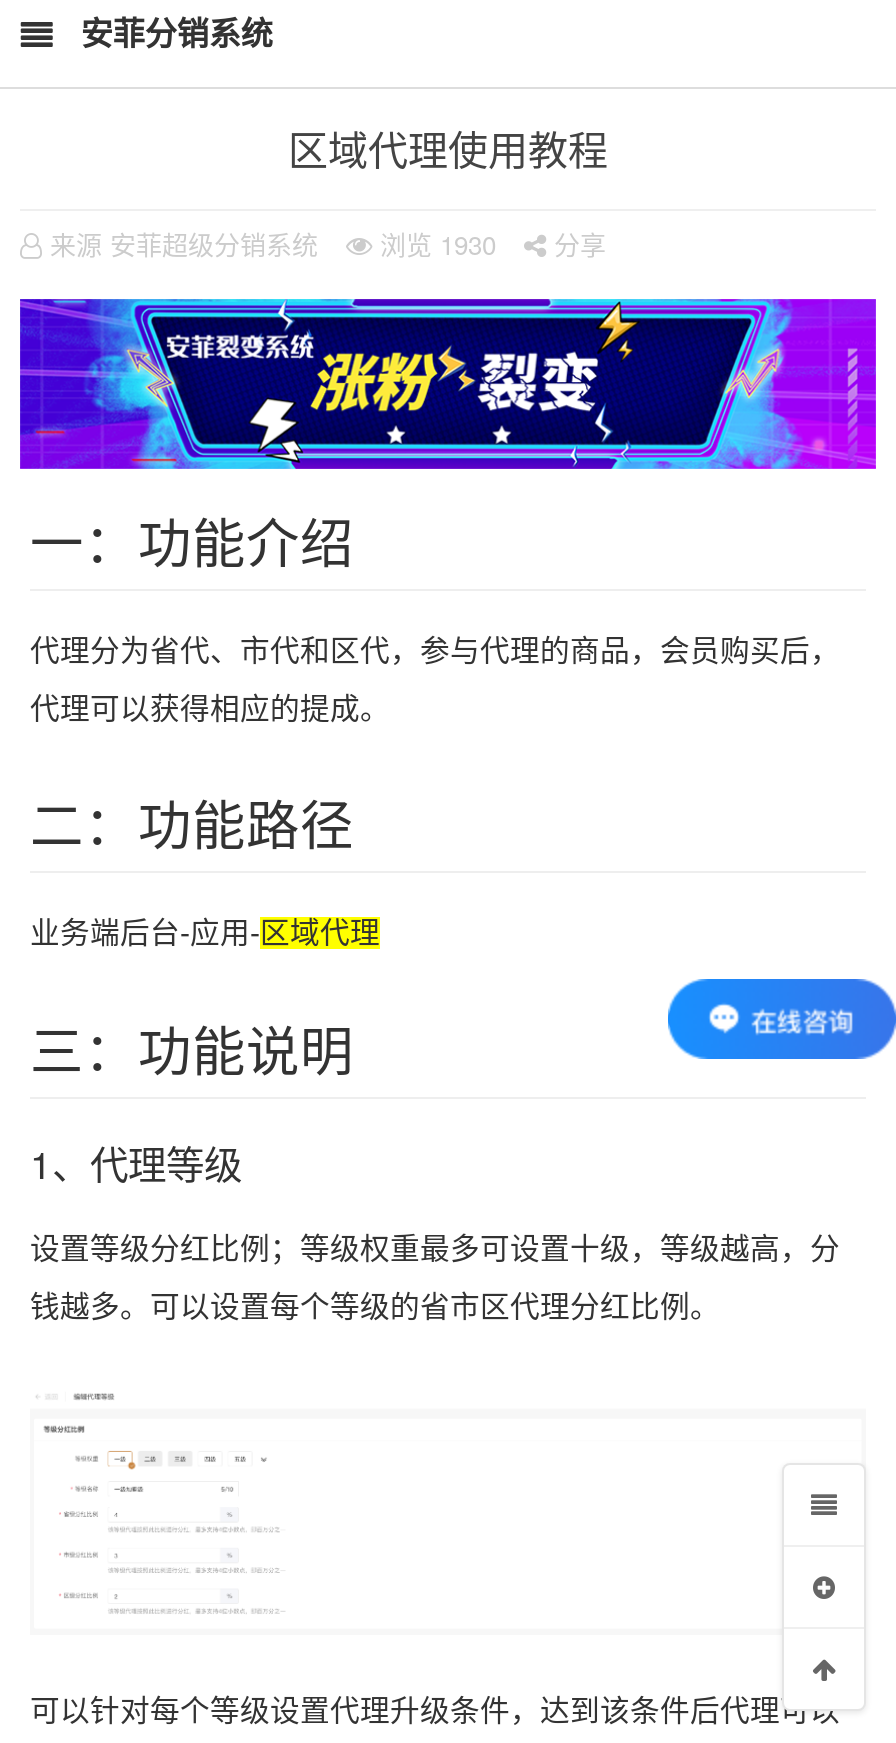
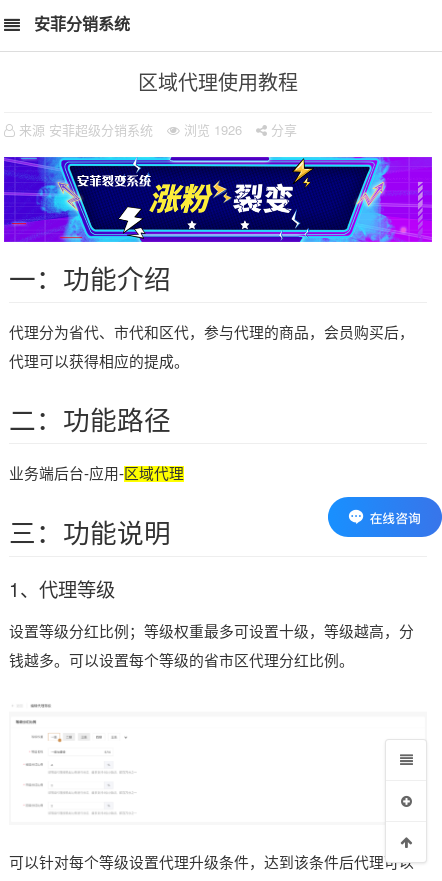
- 来源 安菲超级分销系统 浏览1930 分享
+ 来源 安菲超级分销系统 浏览1926 分享
